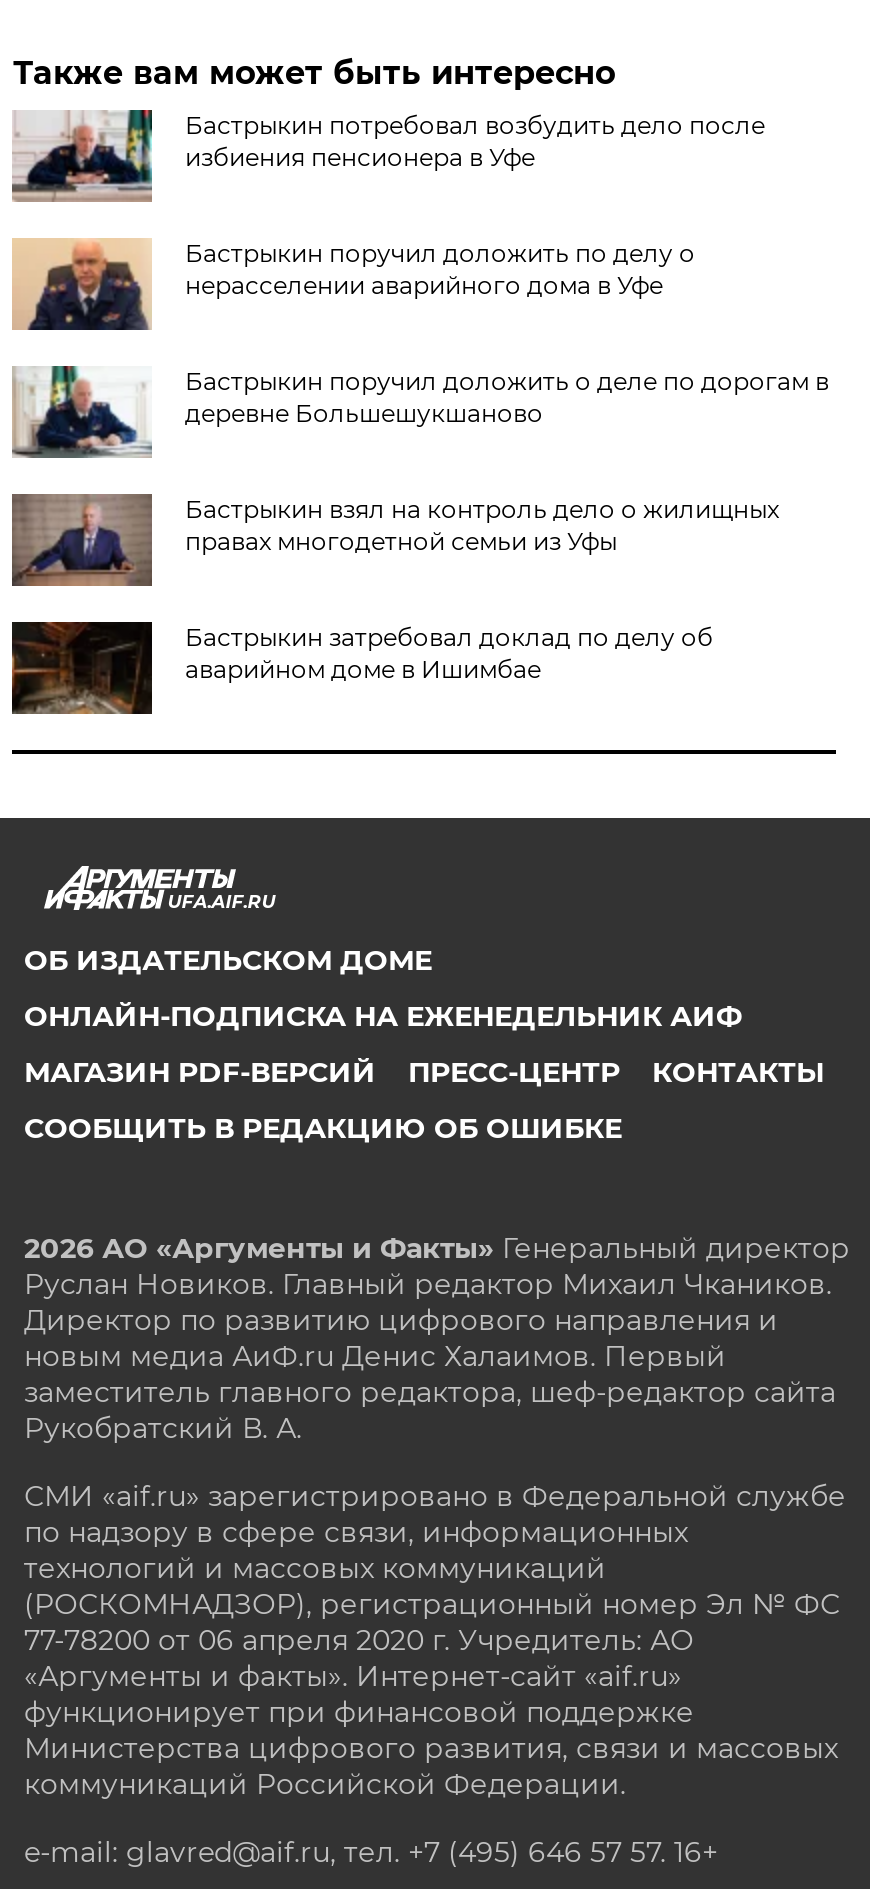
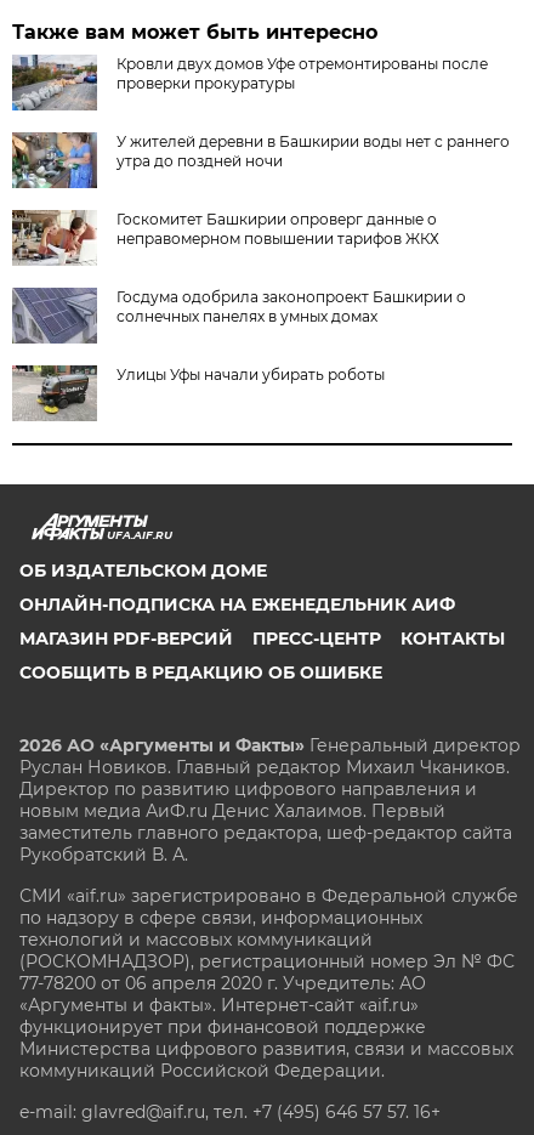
- [image]
- Бастрыкин потребовал возбудить дело после
- избиения пенсионера в Уфе
+ [image]
+ Кровли двух домов Уфе отремонтированы после
+ проверки прокуратуры

- [image]
- Бастрыкин поручил доложить по делу о
- нерасселении аварийного дома в Уфе
+ [image]
+ У жителей деревни в Башкирии воды нет с раннего
+ утра до поздней ночи

- [image]
- Бастрыкин поручил доложить о деле по дорогам в
- деревне Большешукшаново
+ [image]
+ Госкомитет Башкирии опроверг данные о
+ неправомерном повышении тарифов ЖКХ

- [image]
- Бастрыкин взял на контроль дело о жилищных
- правах многодетной семьи из Уфы
+ [image]
+ Госдума одобрила законопроект Башкирии о
+ солнечных панелях в умных домах

- [image]
- Бастрыкин затребовал доклад по делу об
- аварийном доме в Ишимбае
+ [image]
+ Улицы Уфы начали убирать роботы
